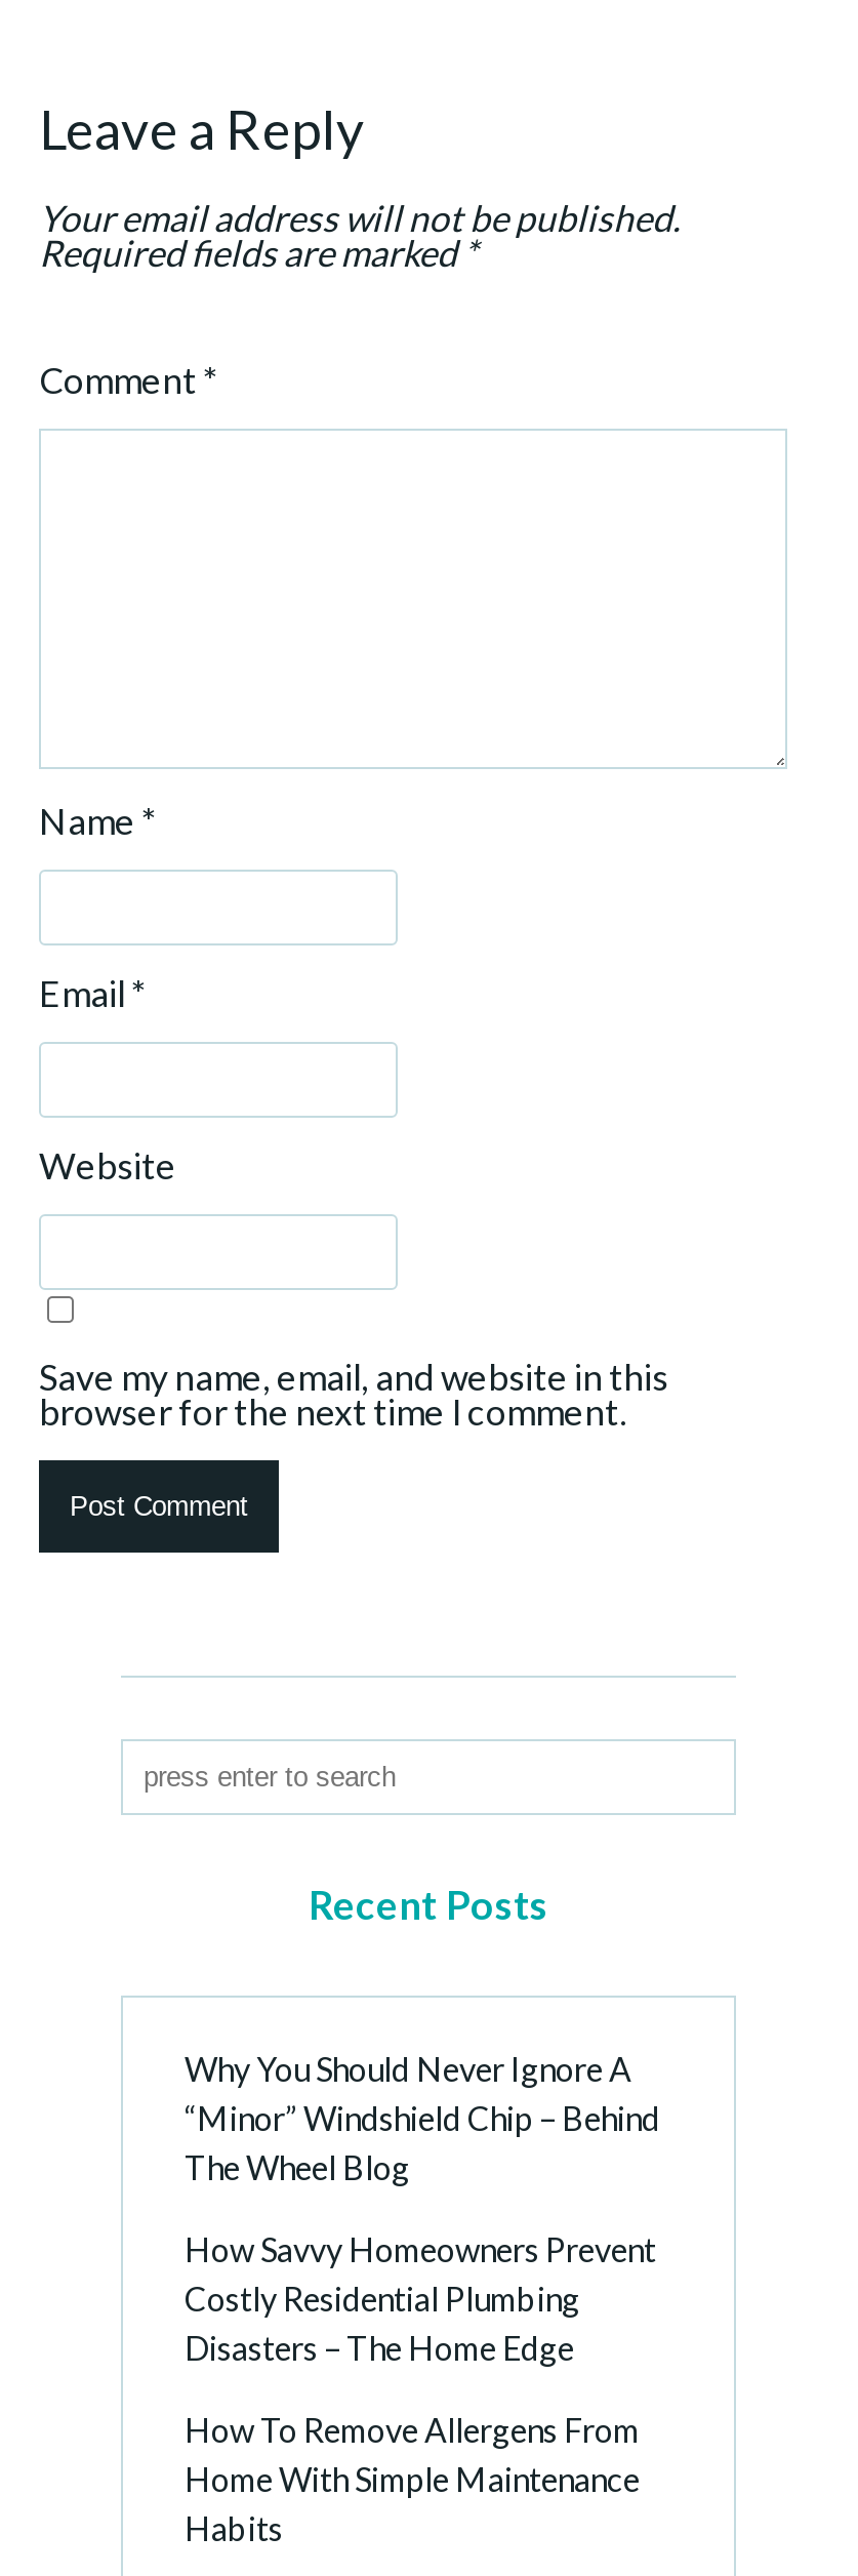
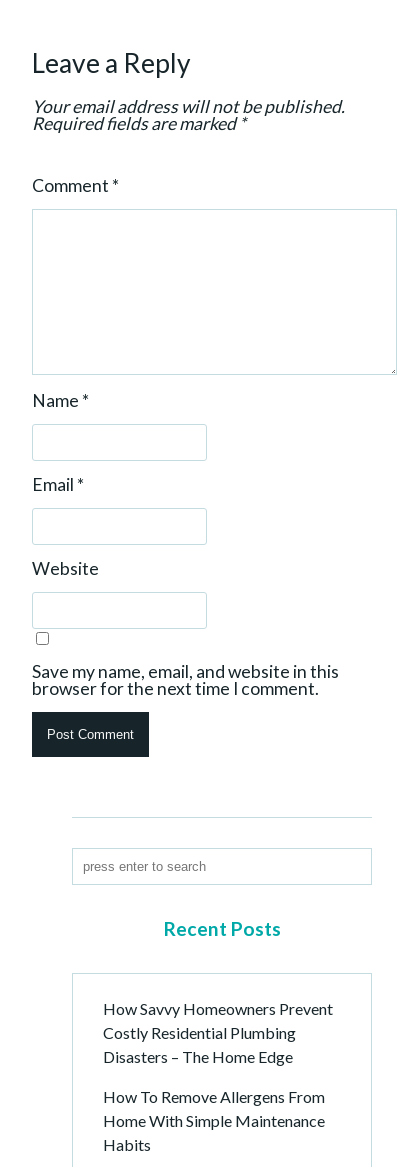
- Why You Should Never Ignore A
- “Minor” Windshield Chip – Behind
- The Wheel Blog
